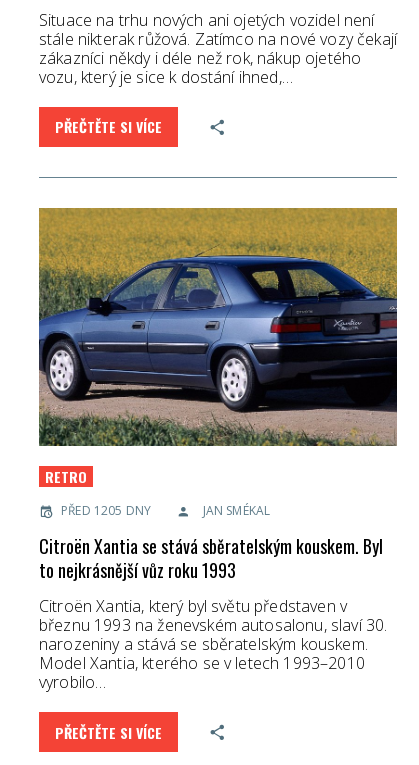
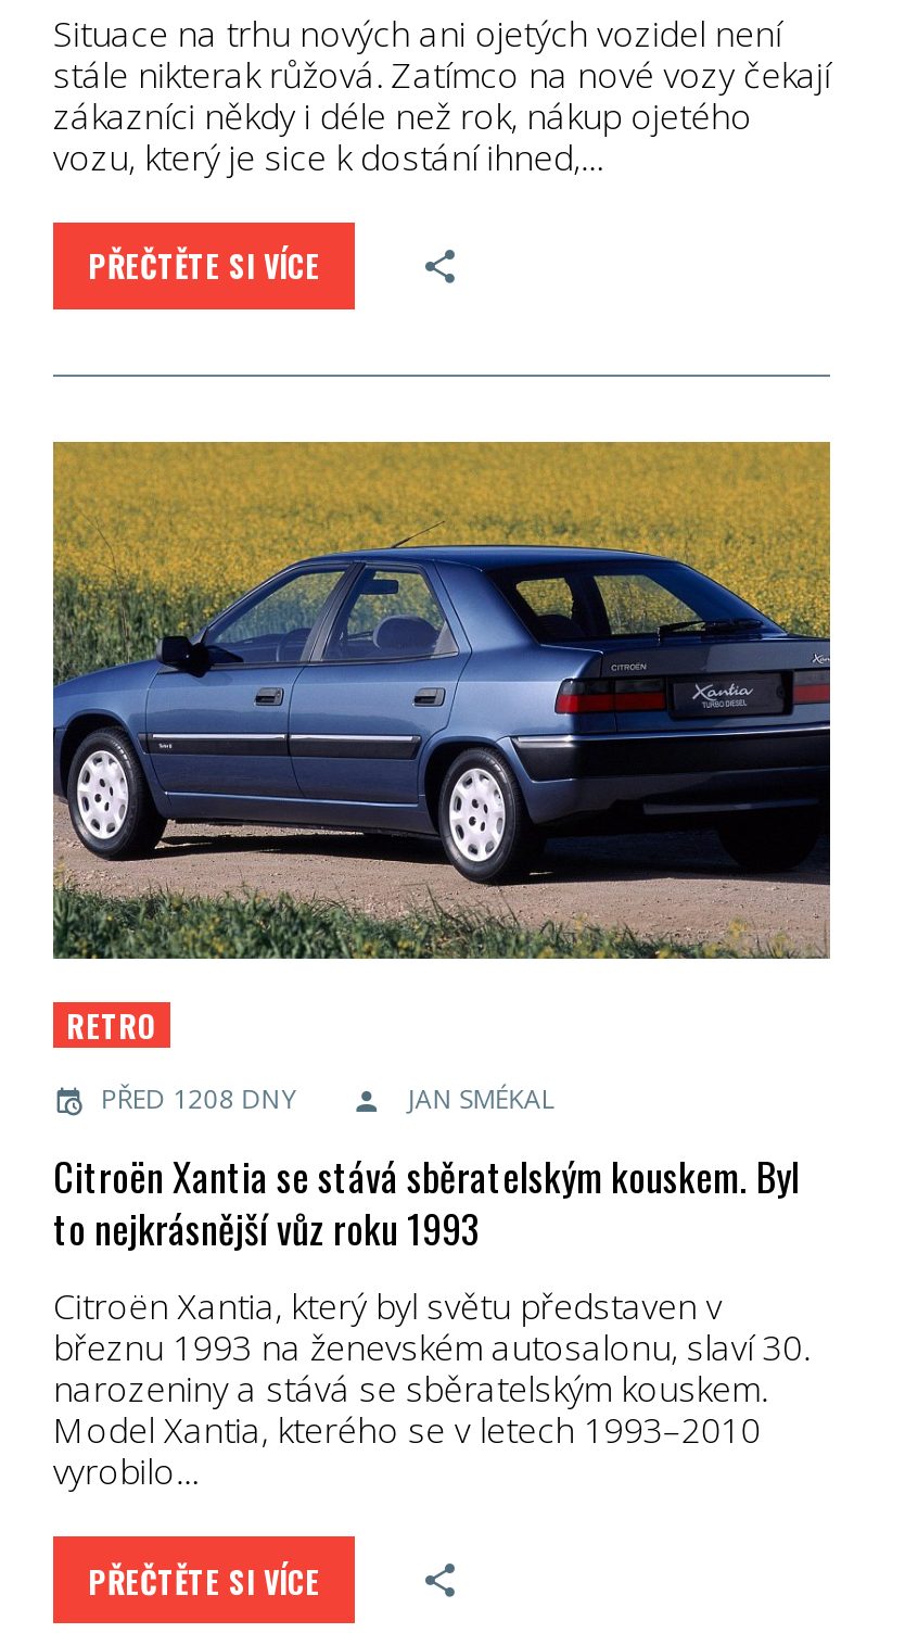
- PŘED 1205 DNY
+ PŘED 1208 DNY
